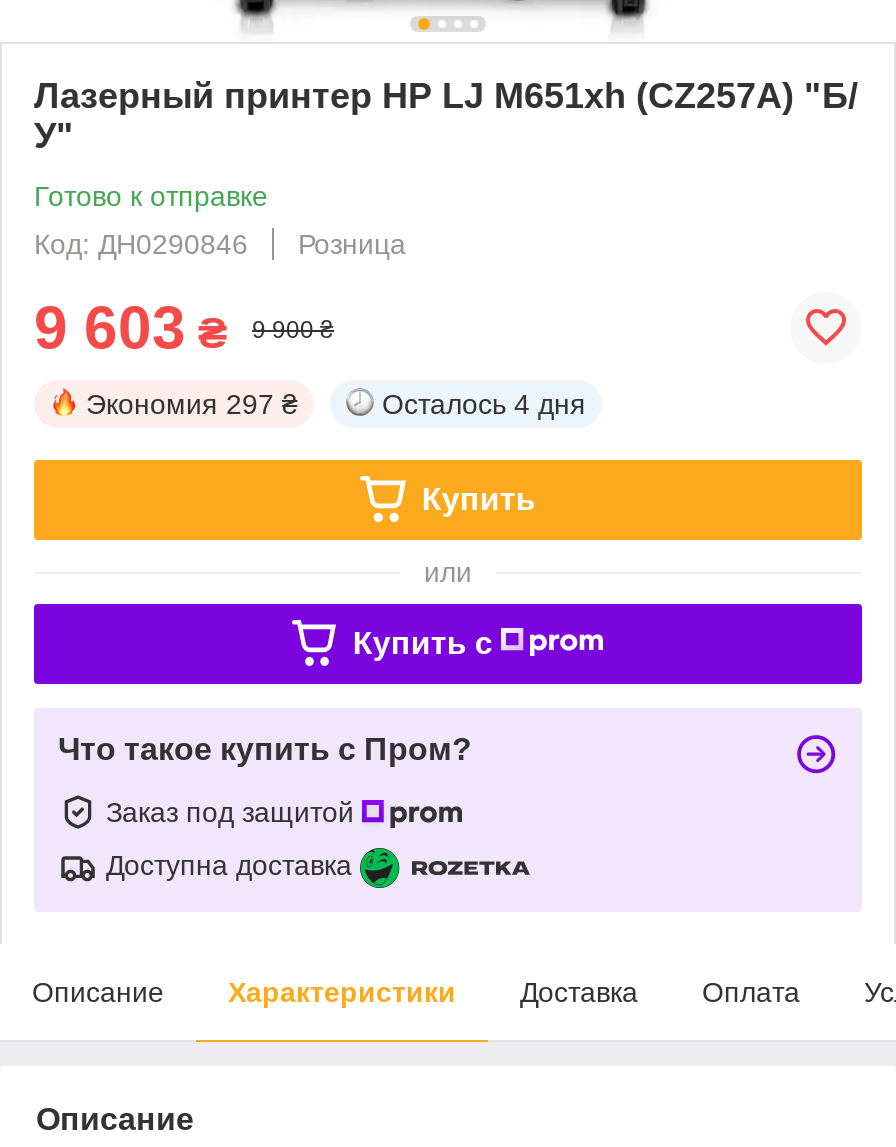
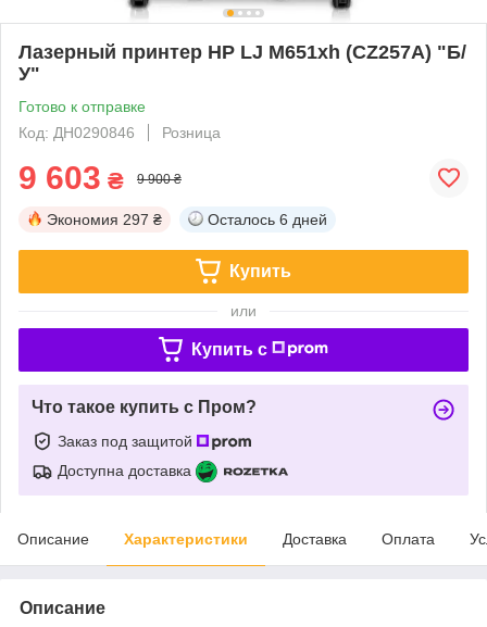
- Осталось 4 дня
+ Осталось 6 дней
